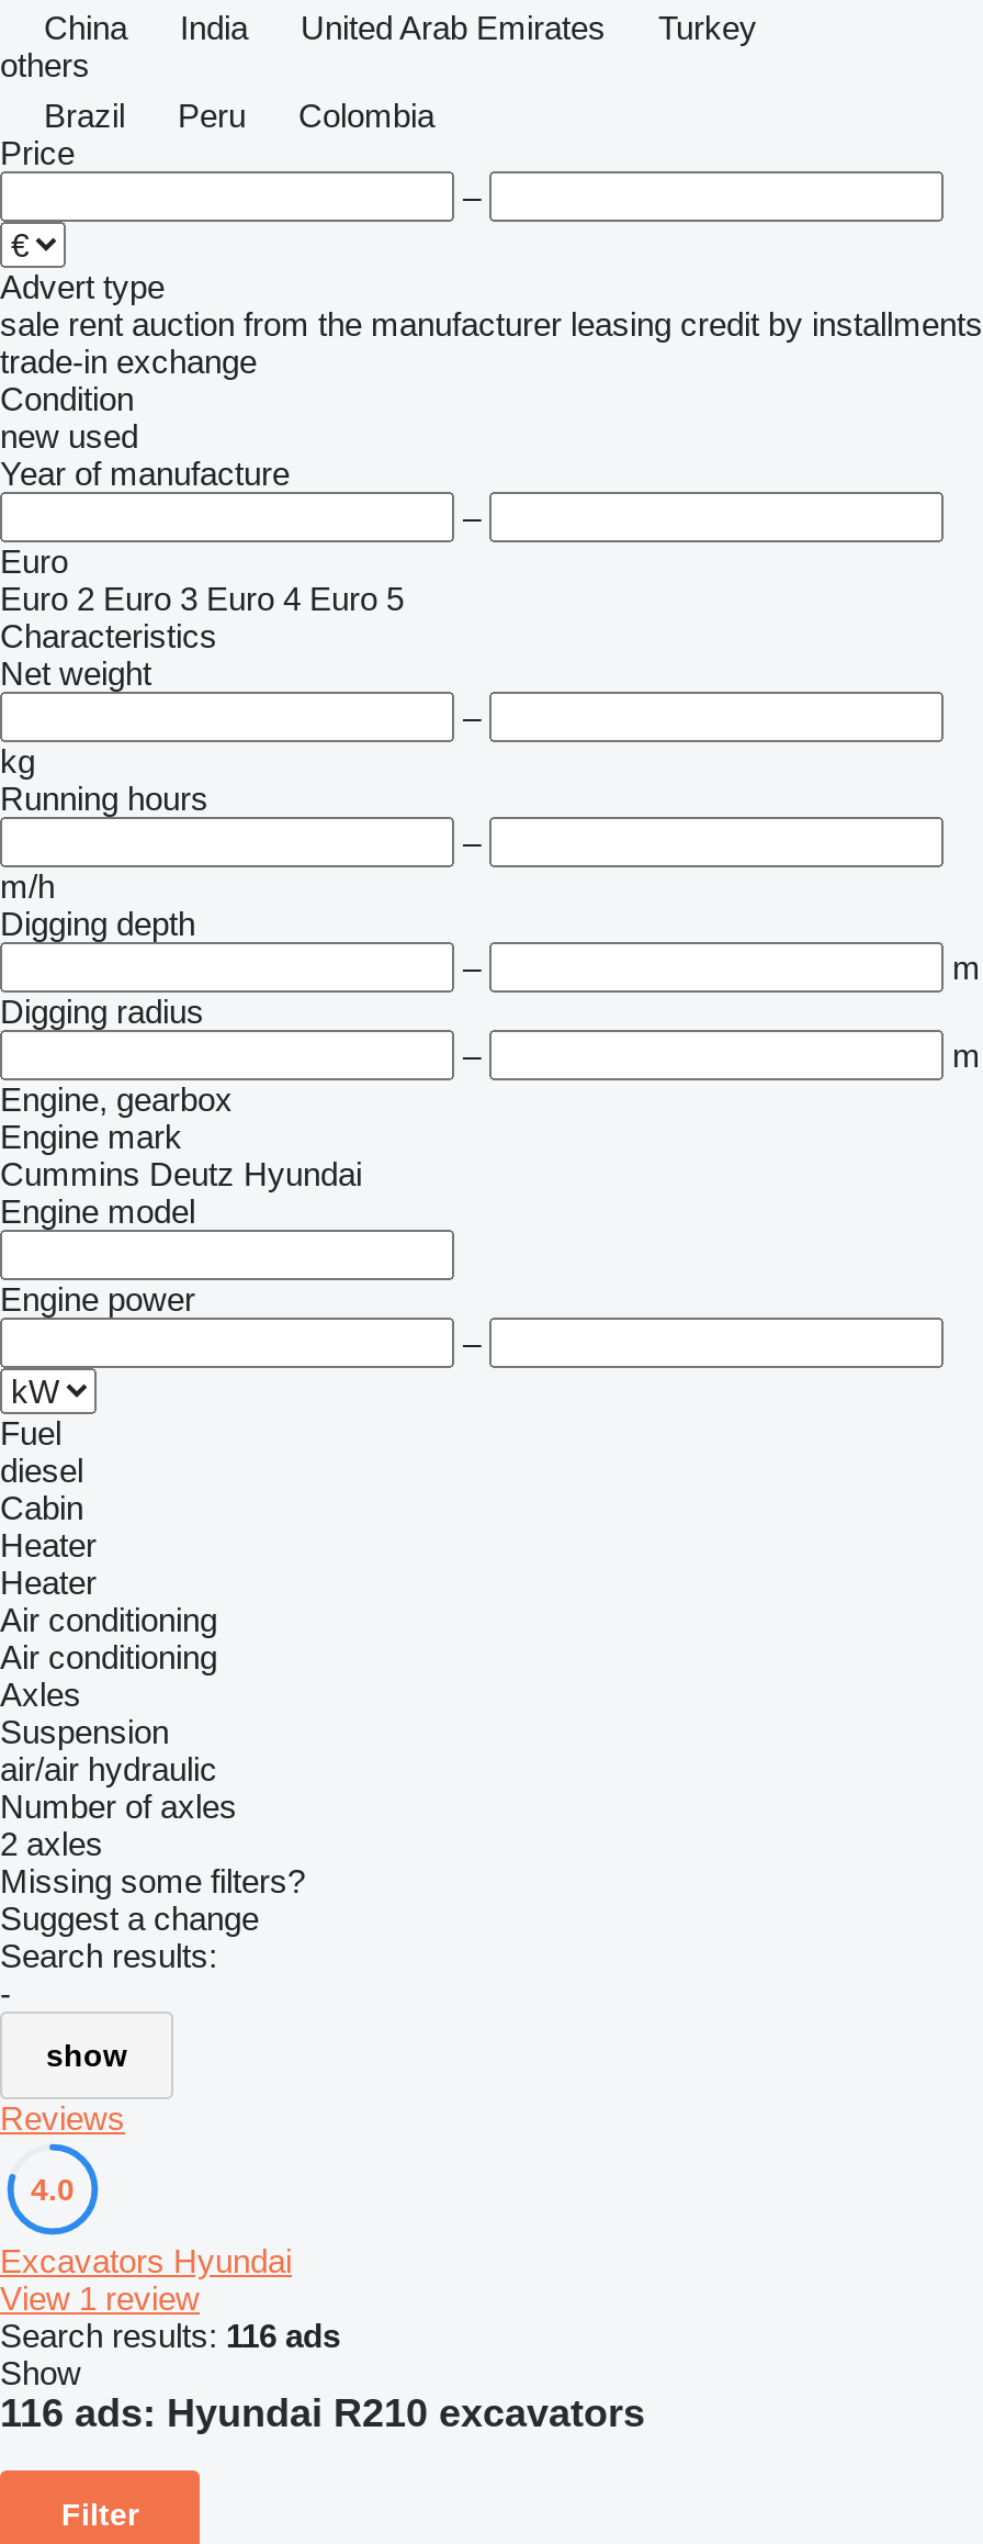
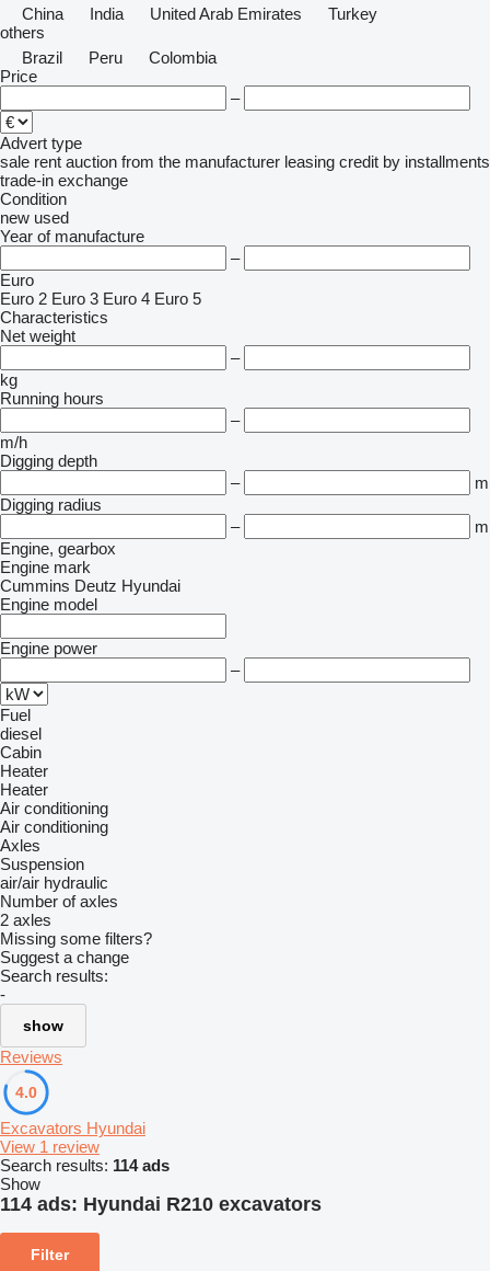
- Search results: 116 ads
+ Search results: 114 ads

- 116 ads: Hyundai R210 excavators
+ 114 ads: Hyundai R210 excavators
